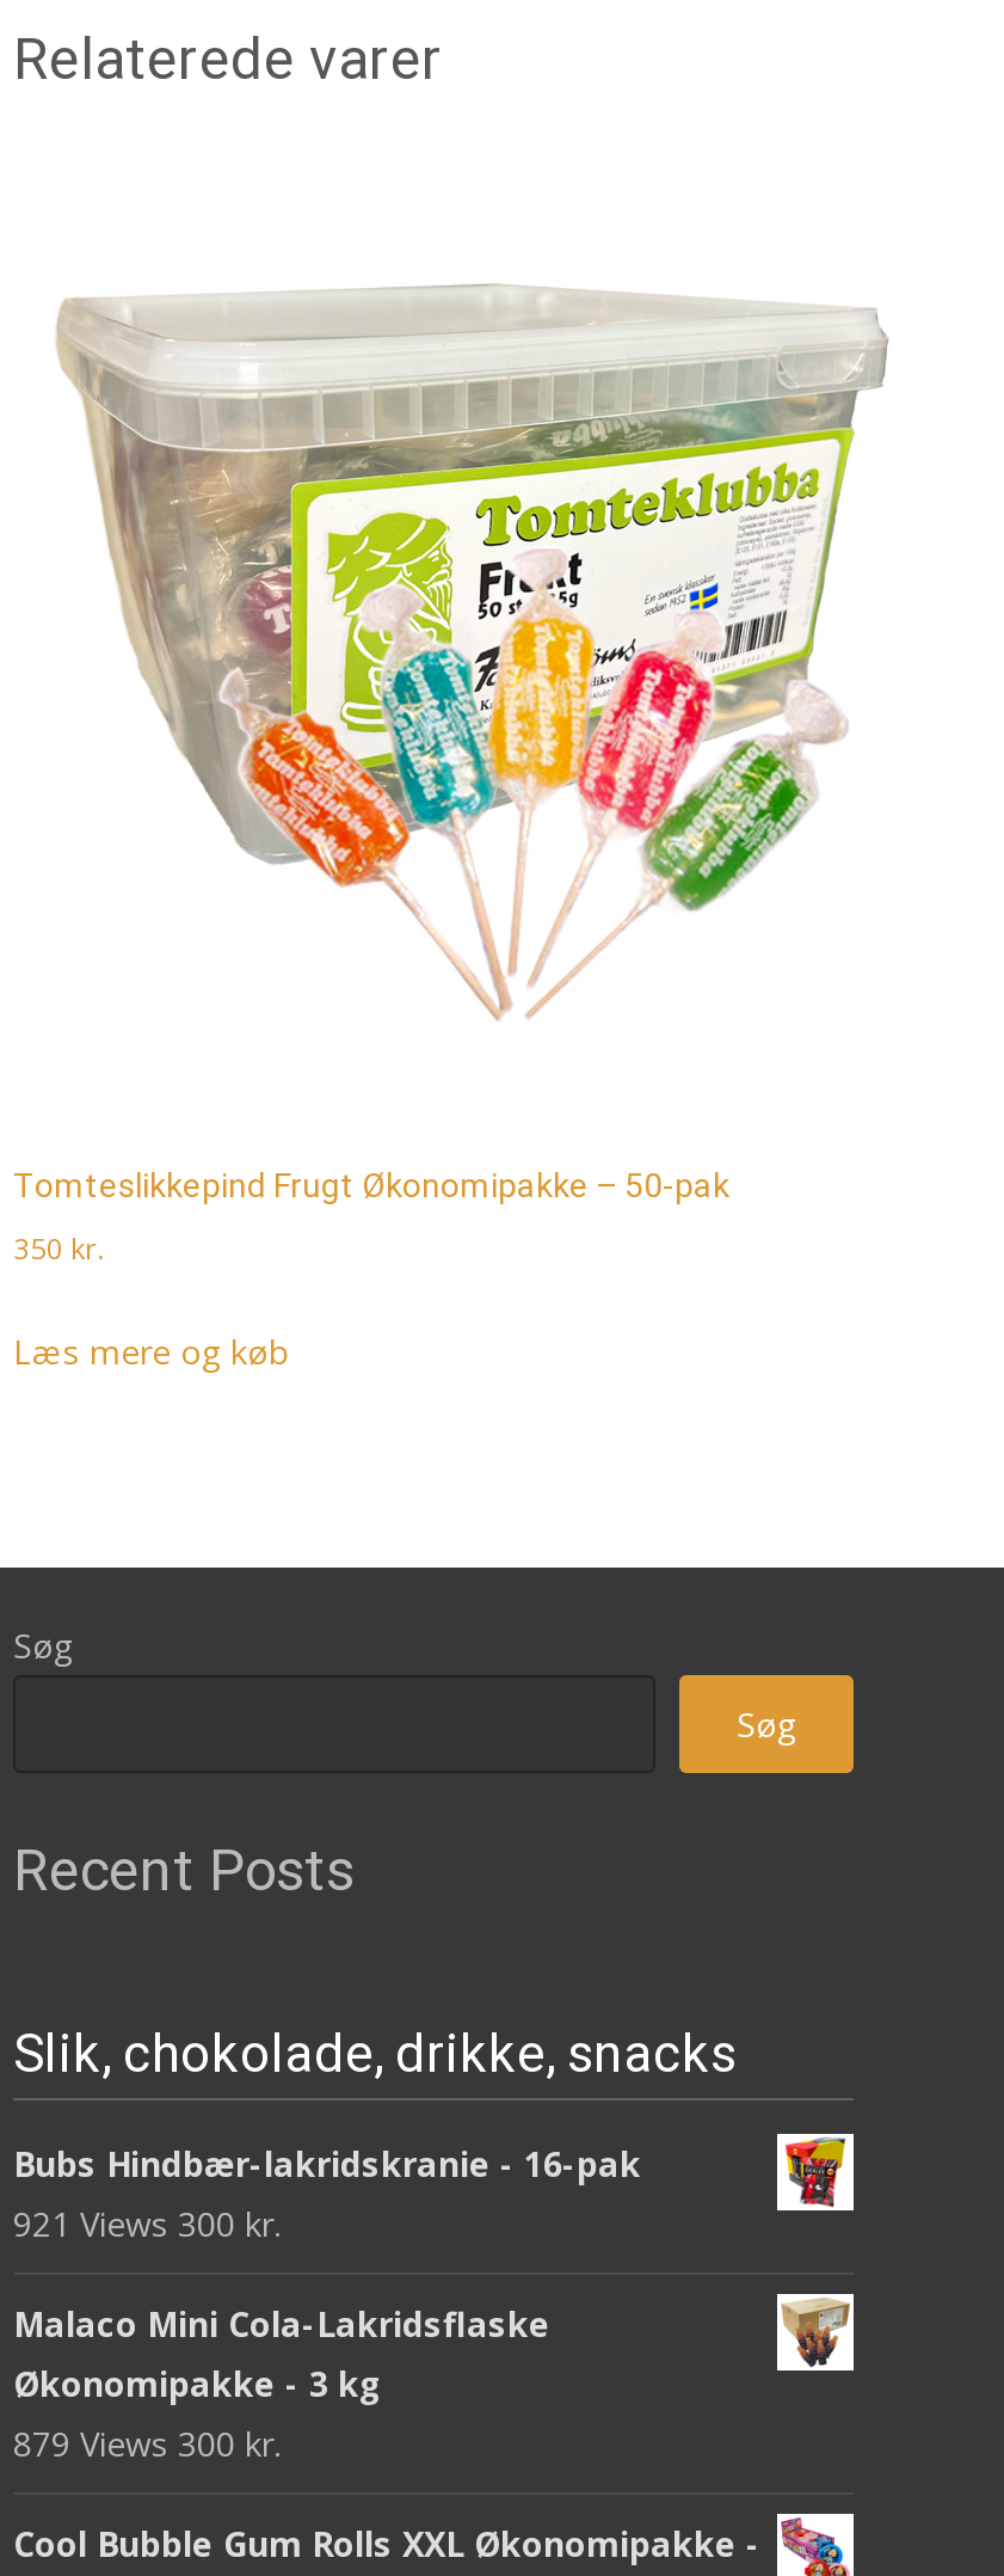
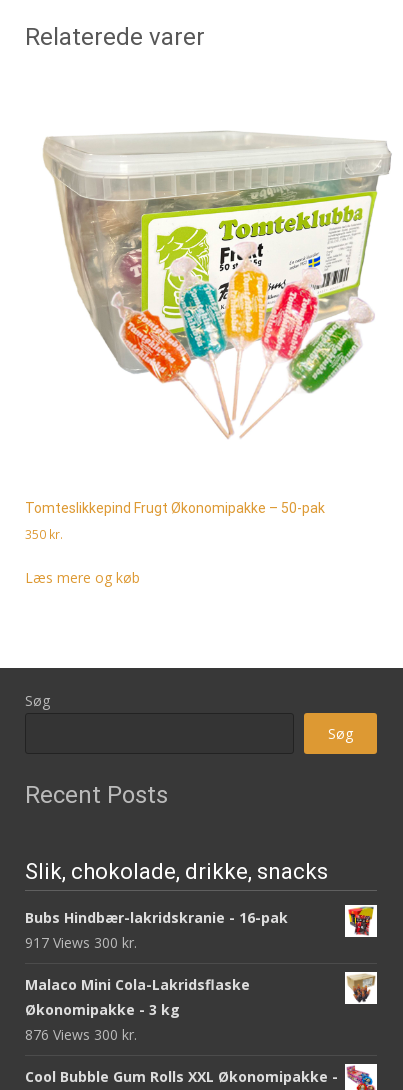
- 921 Views 300 kr.
+ 917 Views 300 kr.

- 879 Views 300 kr.
+ 876 Views 300 kr.
